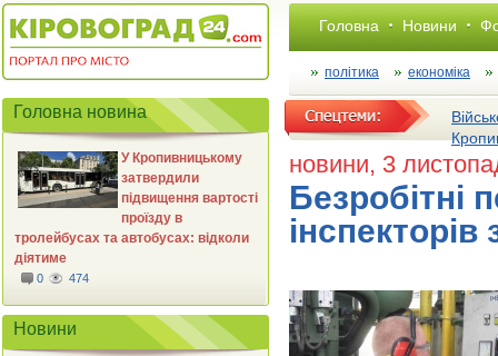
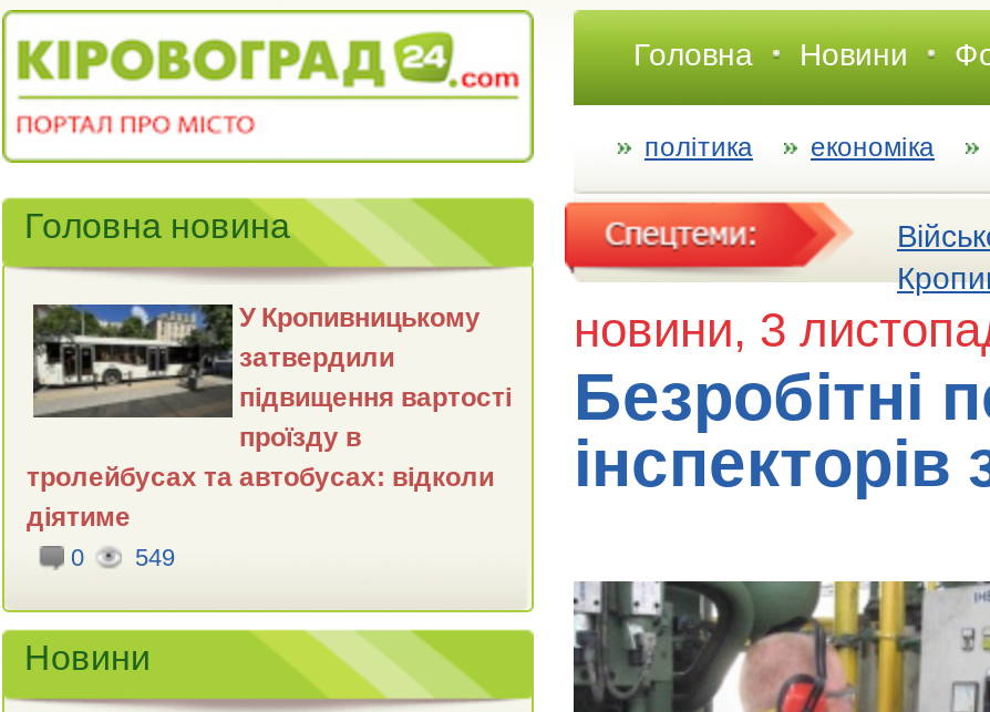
- 0 474
+ 0 549
